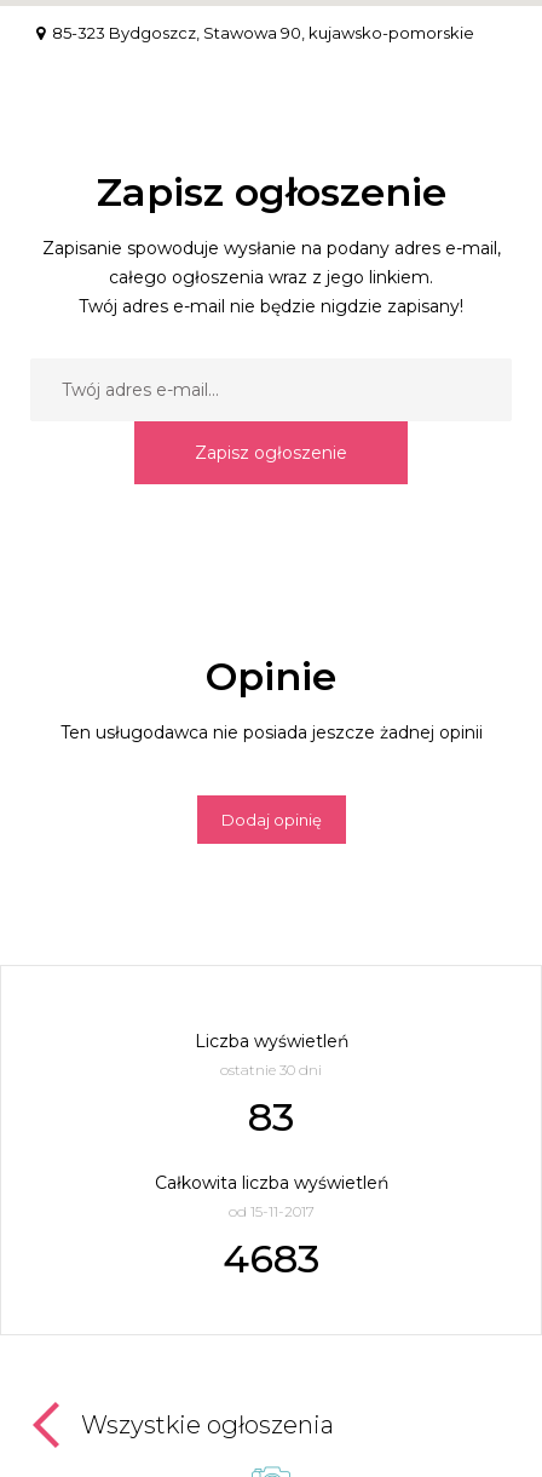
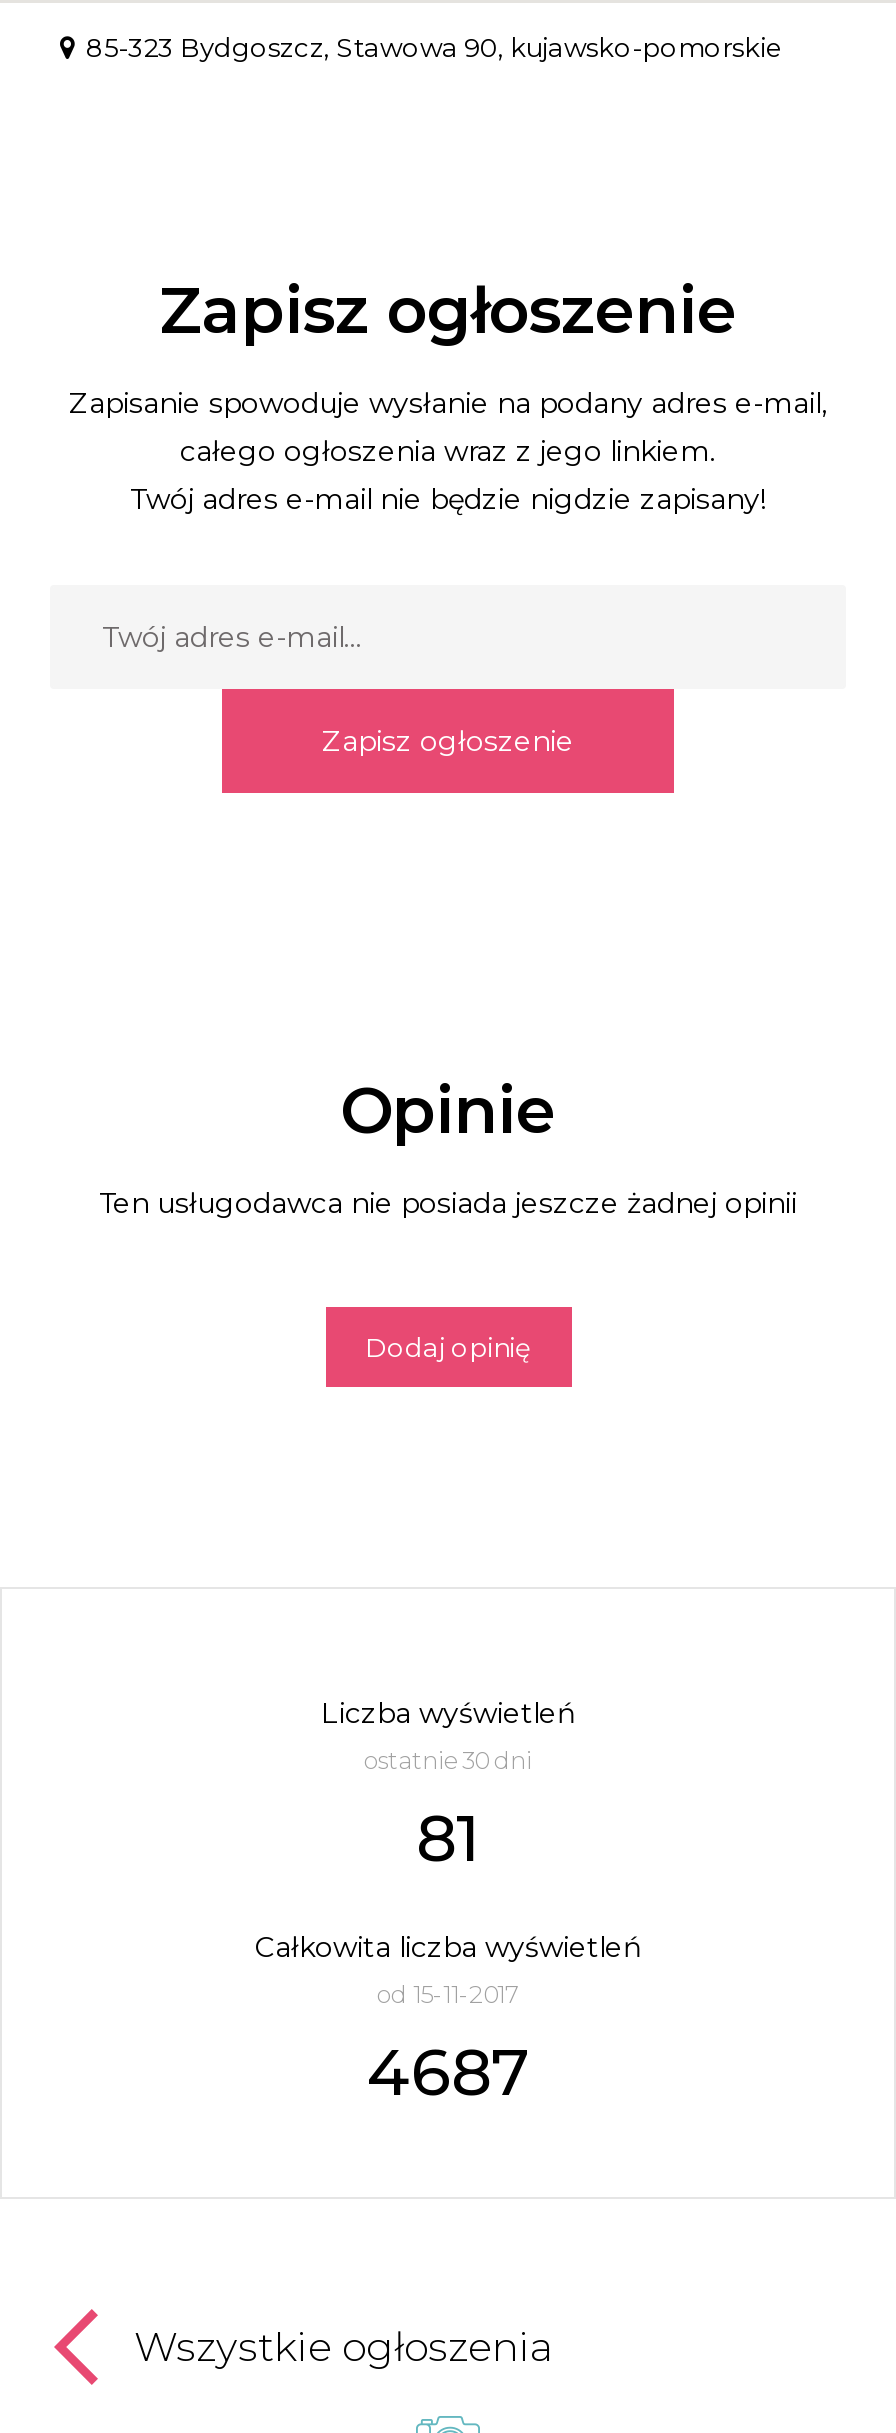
- 83
+ 81

- 4683
+ 4687
